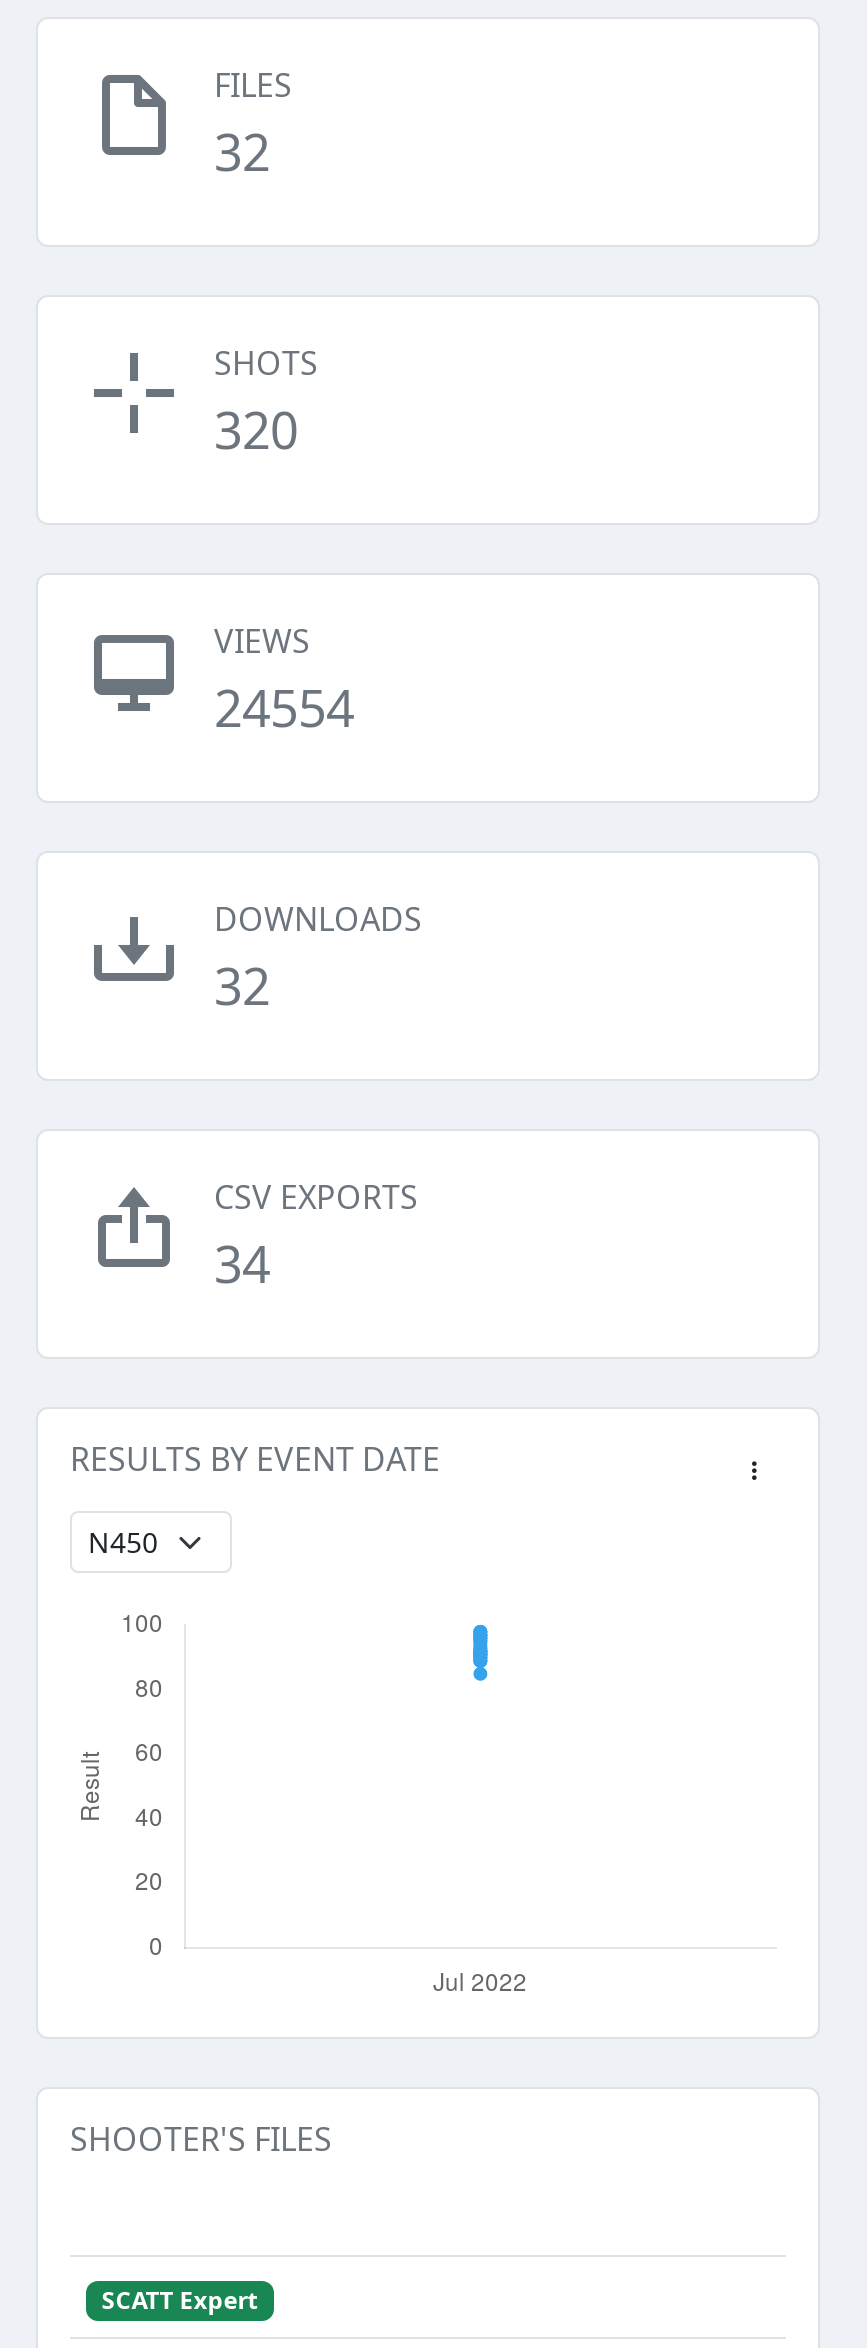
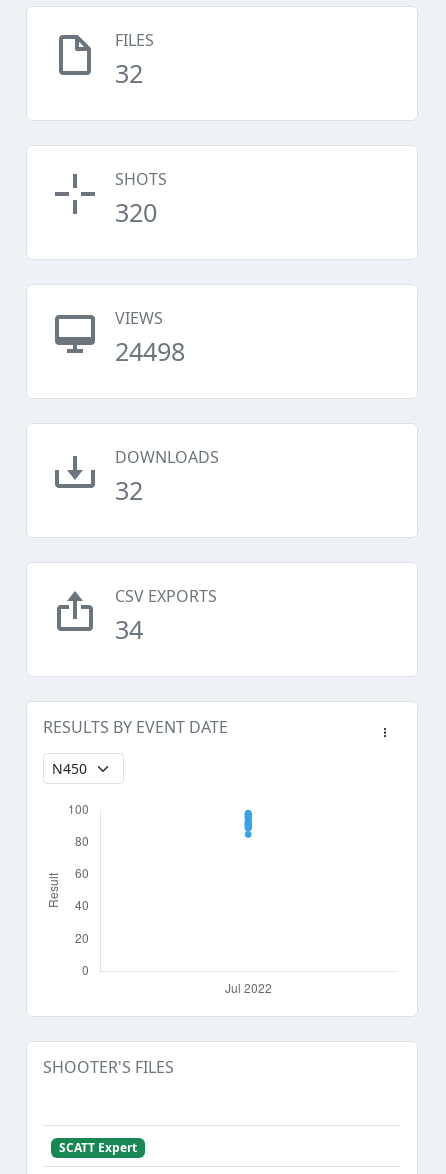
- 24554
+ 24498
